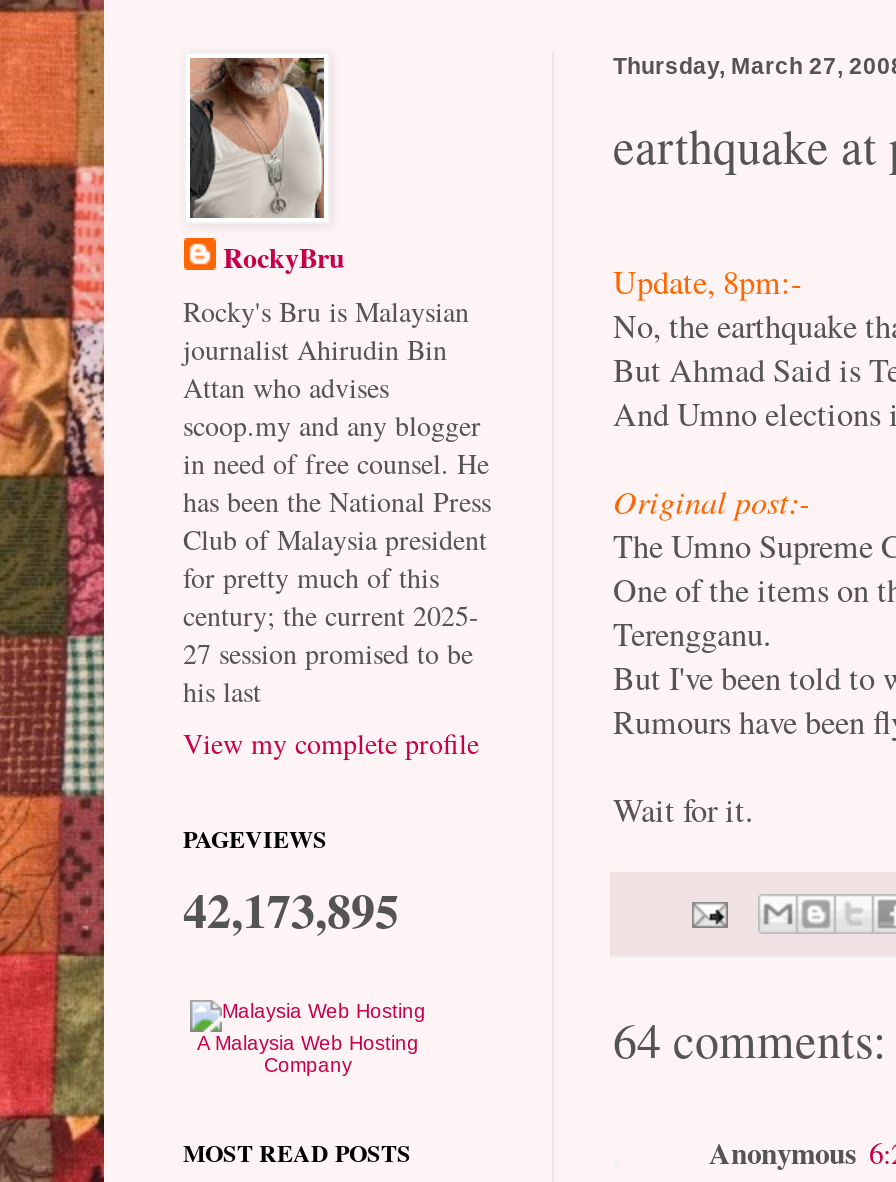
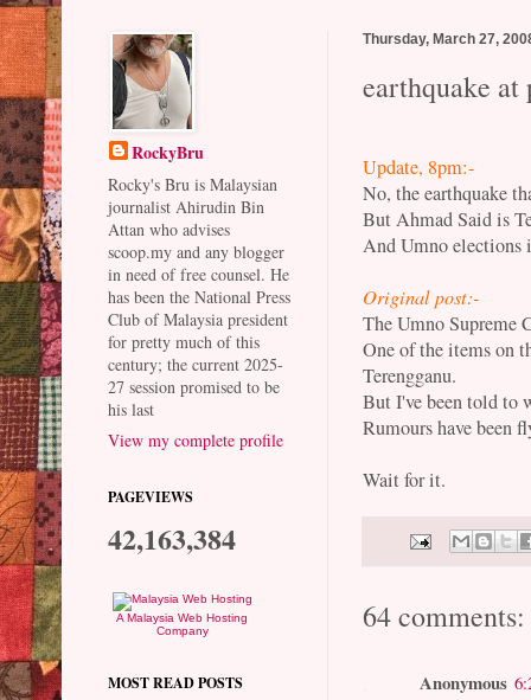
- 42,173,895
+ 42,163,384
